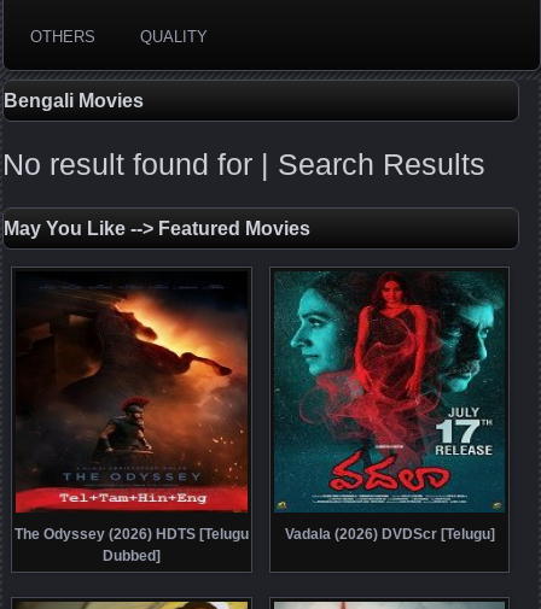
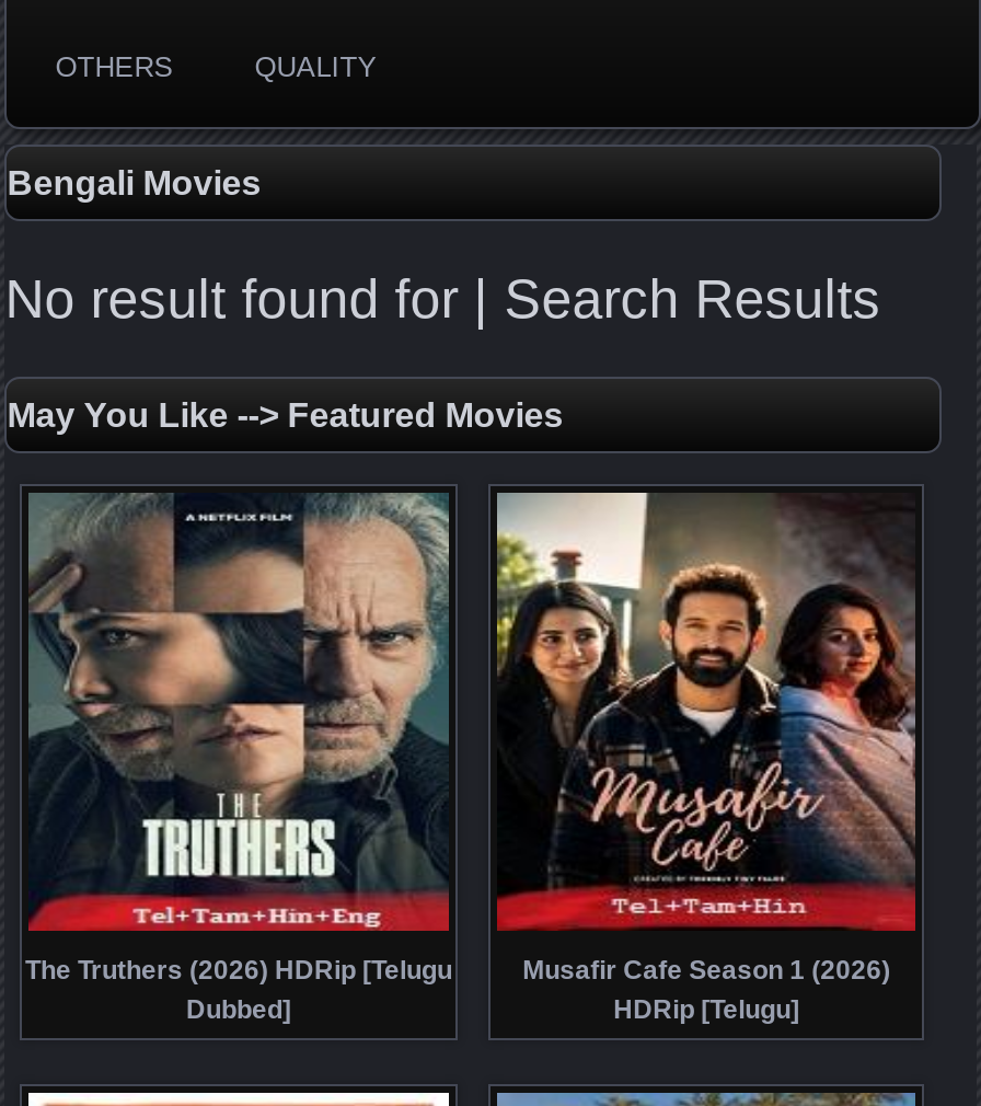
- [image]
- The Odyssey (2026) HDTS [Telugu
+ [image]
+ The Truthers (2026) HDRip [Telugu

- [image]
- Vadala (2026) DVDScr [Telugu]
+ [image]
+ Musafir Cafe Season 1 (2026)
+ HDRip [Telugu]
